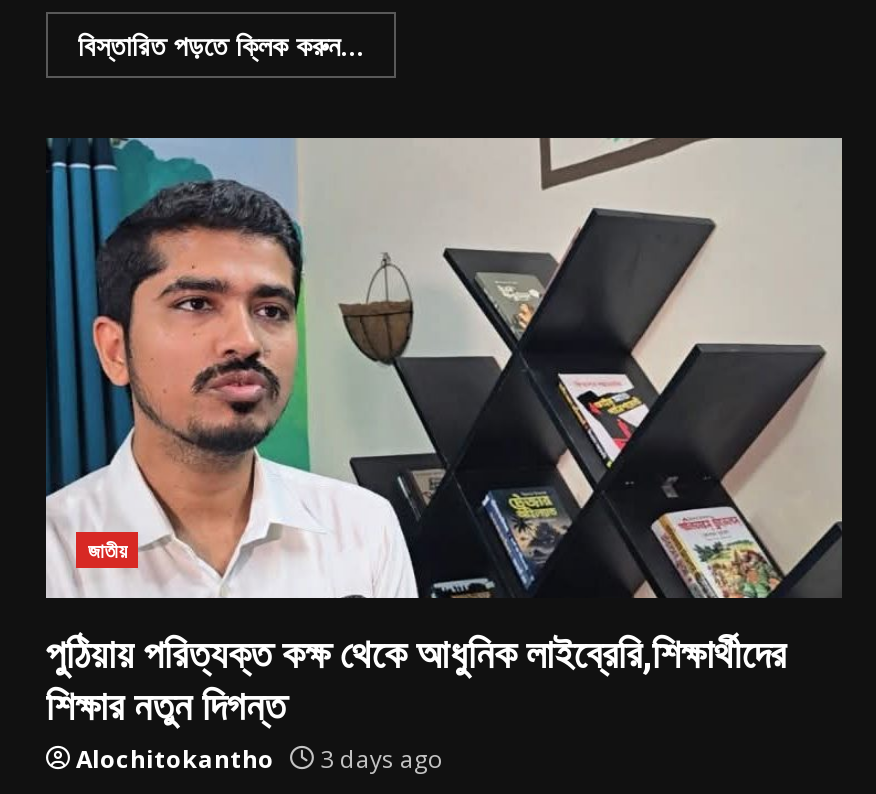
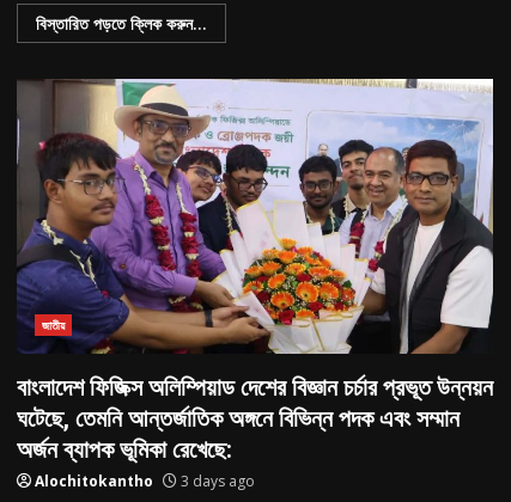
- [image]
- পুঠিয়ায় পরিত্যক্ত কক্ষ থেকে আধুনিক লাইব্রেরি,শিক্ষার্থীদের
- শিক্ষার নতুন দিগন্ত
+ [image]
+ বাংলাদেশ ফিজিক্স অলিম্পিয়াড দেশের বিজ্ঞান চর্চার প্রভূত উন্নয়ন
+ ঘটেছে, তেমনি আন্তর্জাতিক অঙ্গনে বিভিন্ন পদক এবং সম্মান
+ অর্জন ব্যাপক ভূমিকা রেখেছে:
